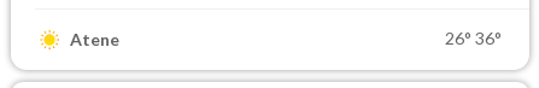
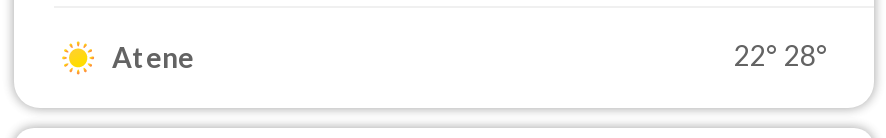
- 26° 36°
+ 22° 28°
